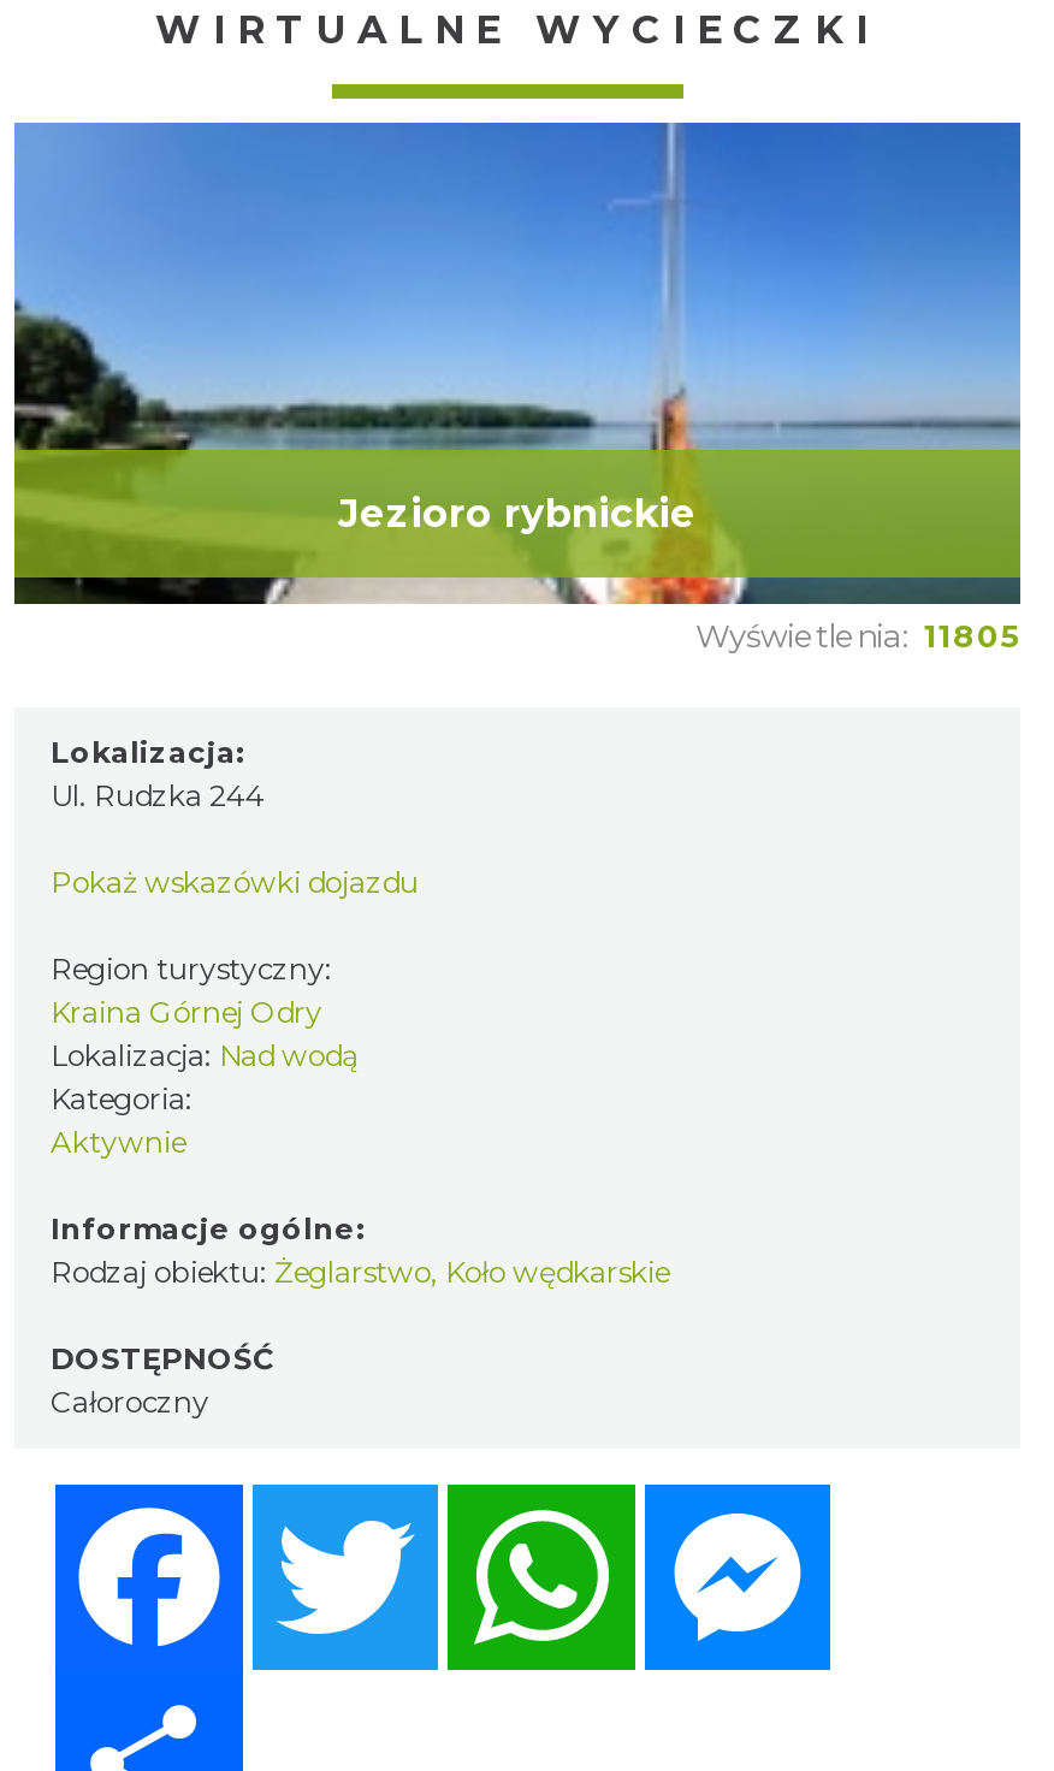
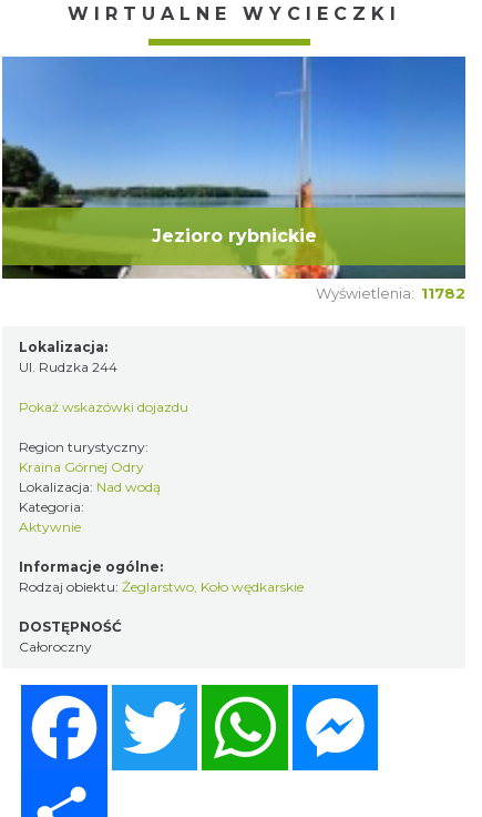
- Wyświetlenia: 11805
+ Wyświetlenia: 11782
